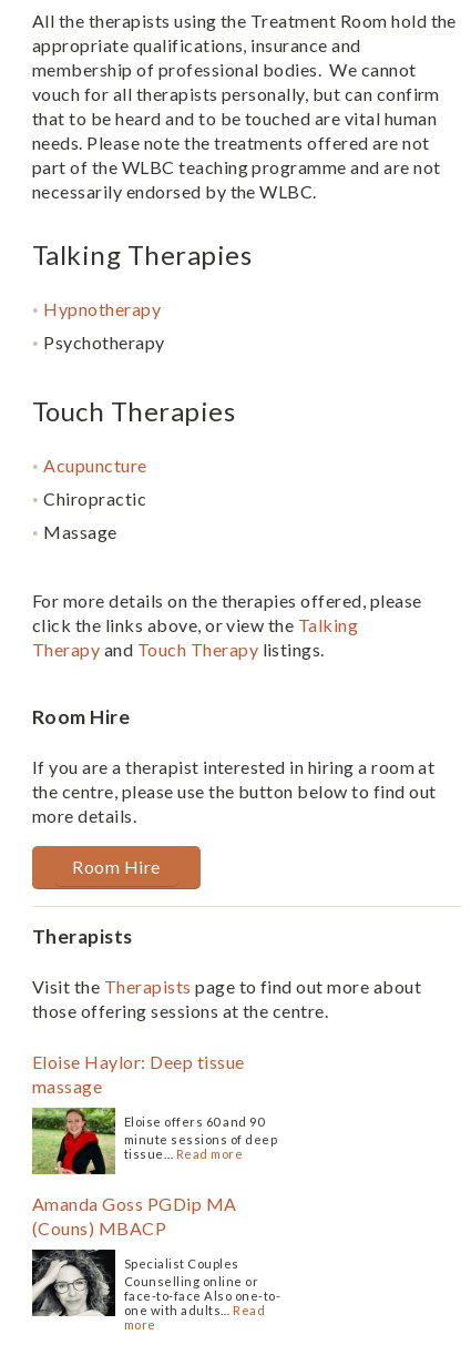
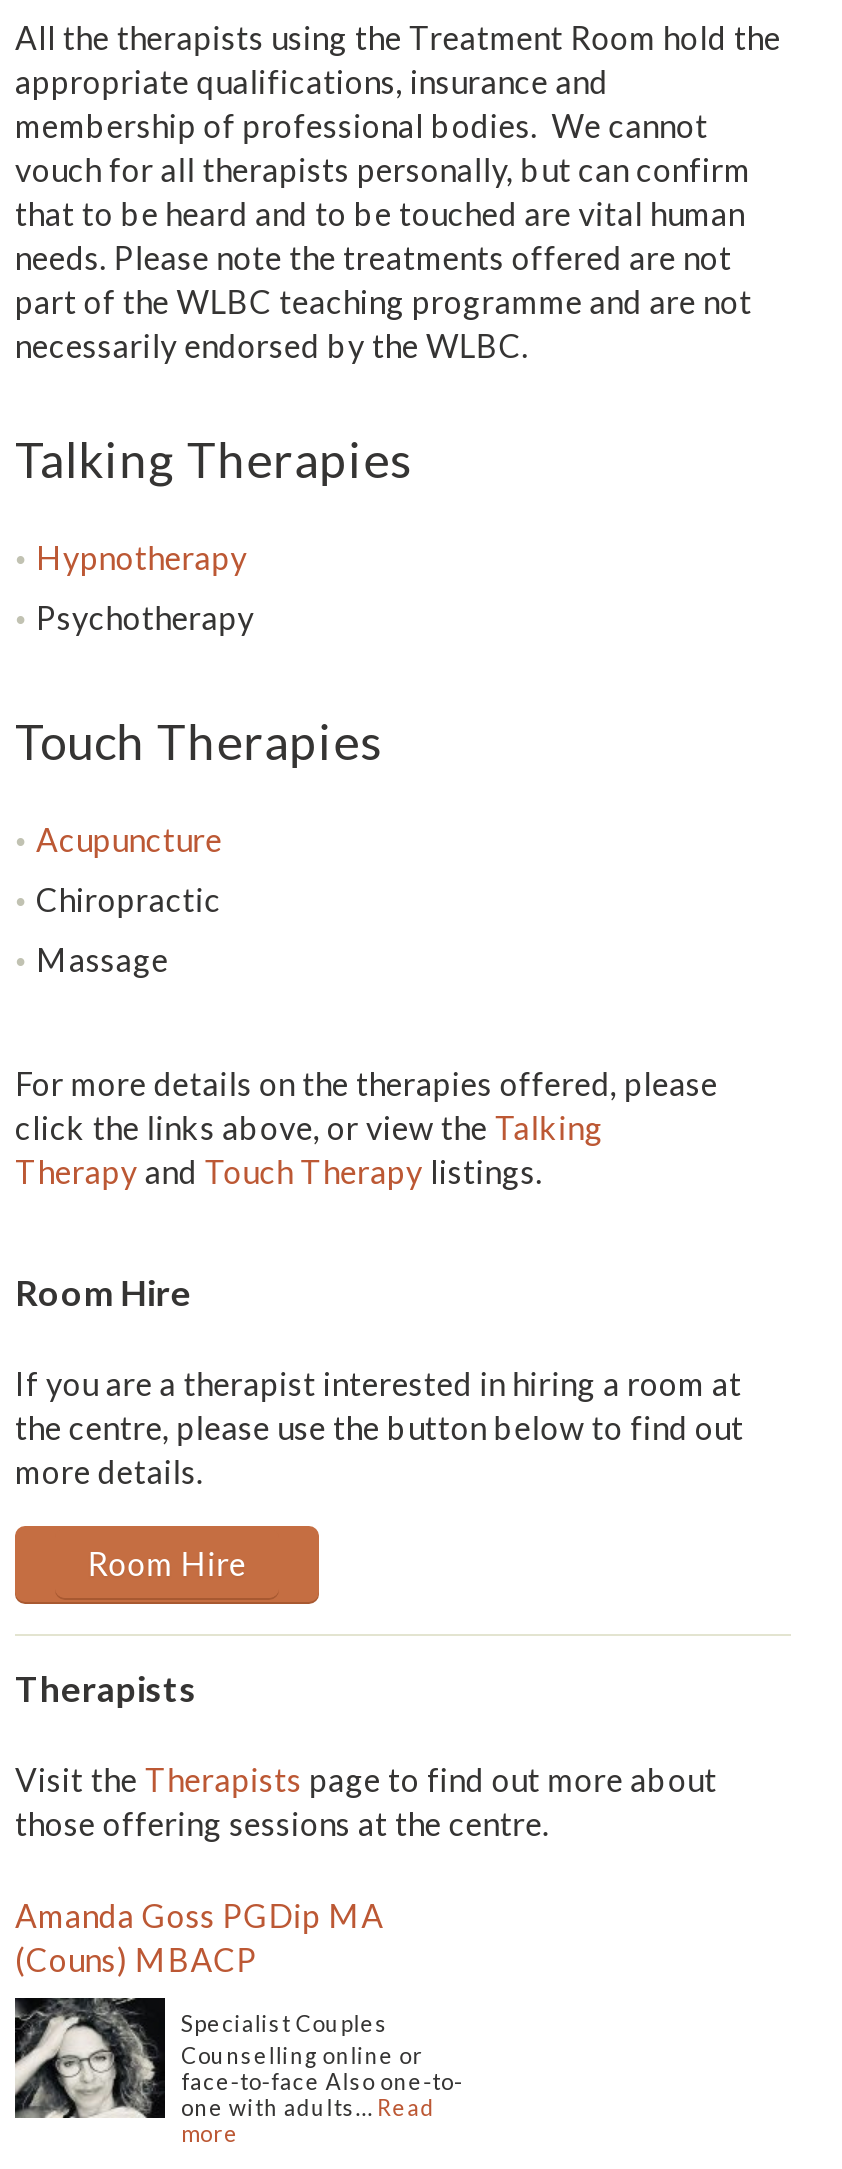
- [image]
- Eloise Haylor: Deep tissue
- massage
- Eloise offers 60 and 90
- minute sessions of deep
- tissue… Read more
